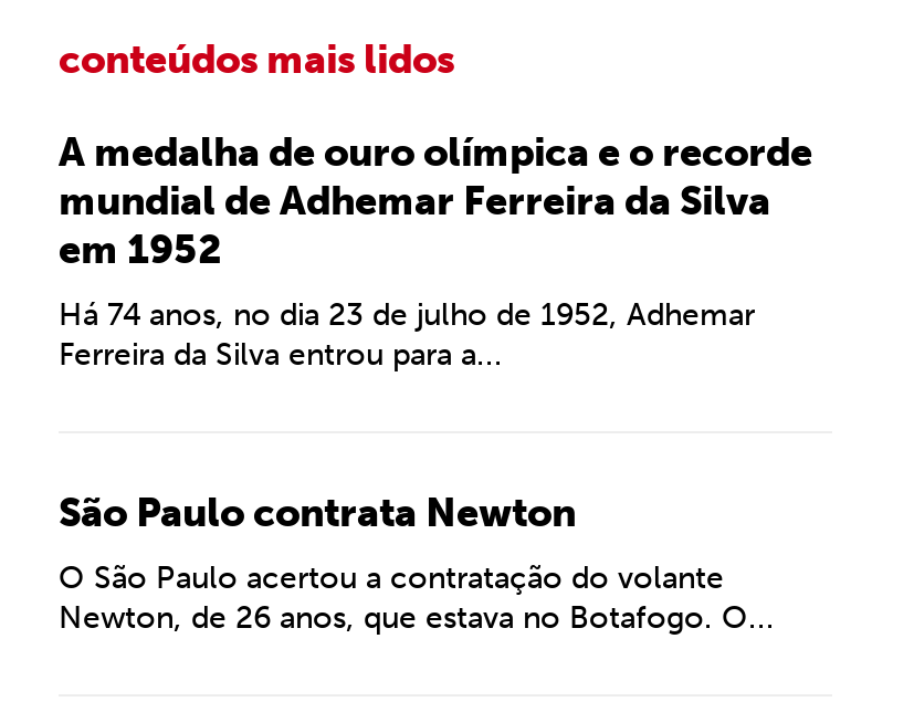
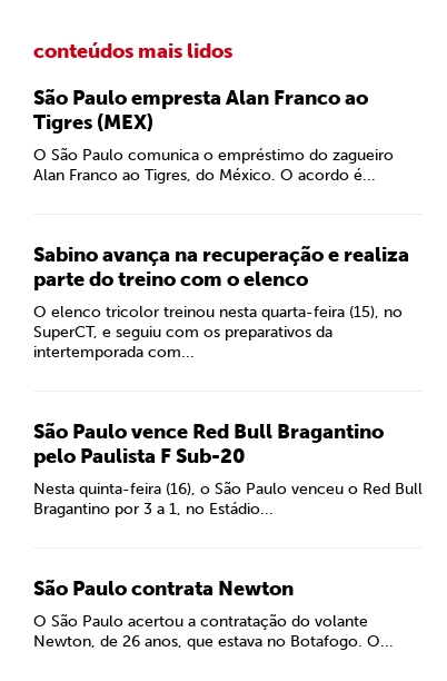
- A medalha de ouro olímpica e o recorde
- mundial de Adhemar Ferreira da Silva
- em 1952
- Há 74 anos, no dia 23 de julho de 1952, Adhemar
- Ferreira da Silva entrou para a...
+ São Paulo empresta Alan Franco ao
+ Tigres (MEX)
+ O São Paulo comunica o empréstimo do zagueiro
+ Alan Franco ao Tigres, do México. O acordo é...
+ Sabino avança na recuperação e realiza
+ parte do treino com o elenco
+ O elenco tricolor treinou nesta quarta-feira (15), no
+ SuperCT, e seguiu com os preparativos da
+ intertemporada com...
+ São Paulo vence Red Bull Bragantino
+ pelo Paulista F Sub-20
+ Nesta quinta-feira (16), o São Paulo venceu o Red Bull
+ Bragantino por 3 a 1, no Estádio...
